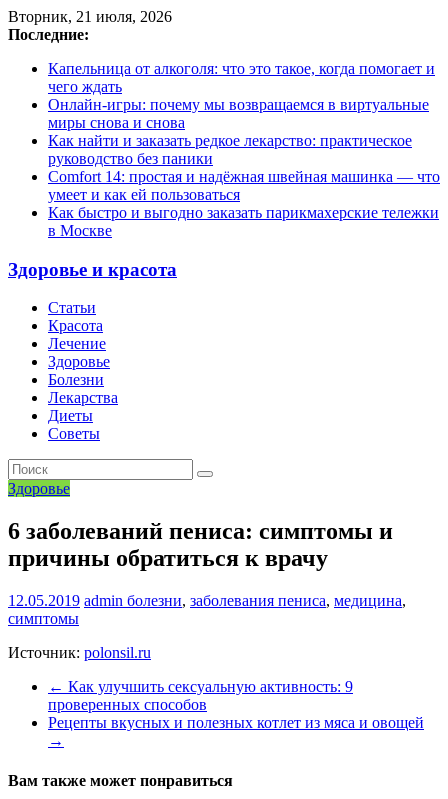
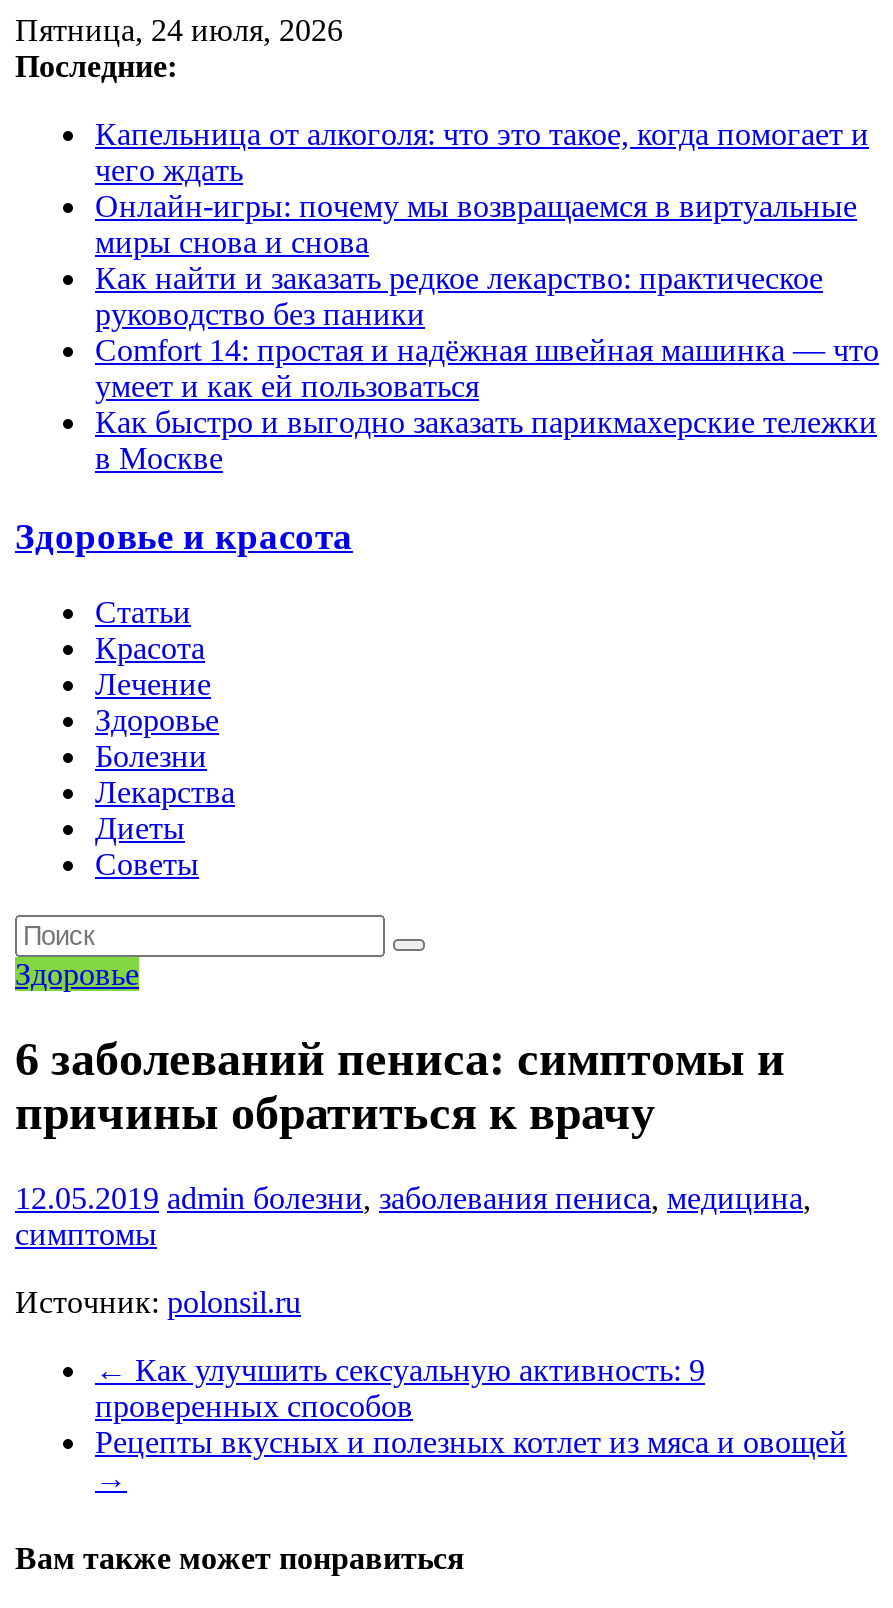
- Вторник, 21 июля, 2026
+ Пятница, 24 июля, 2026
